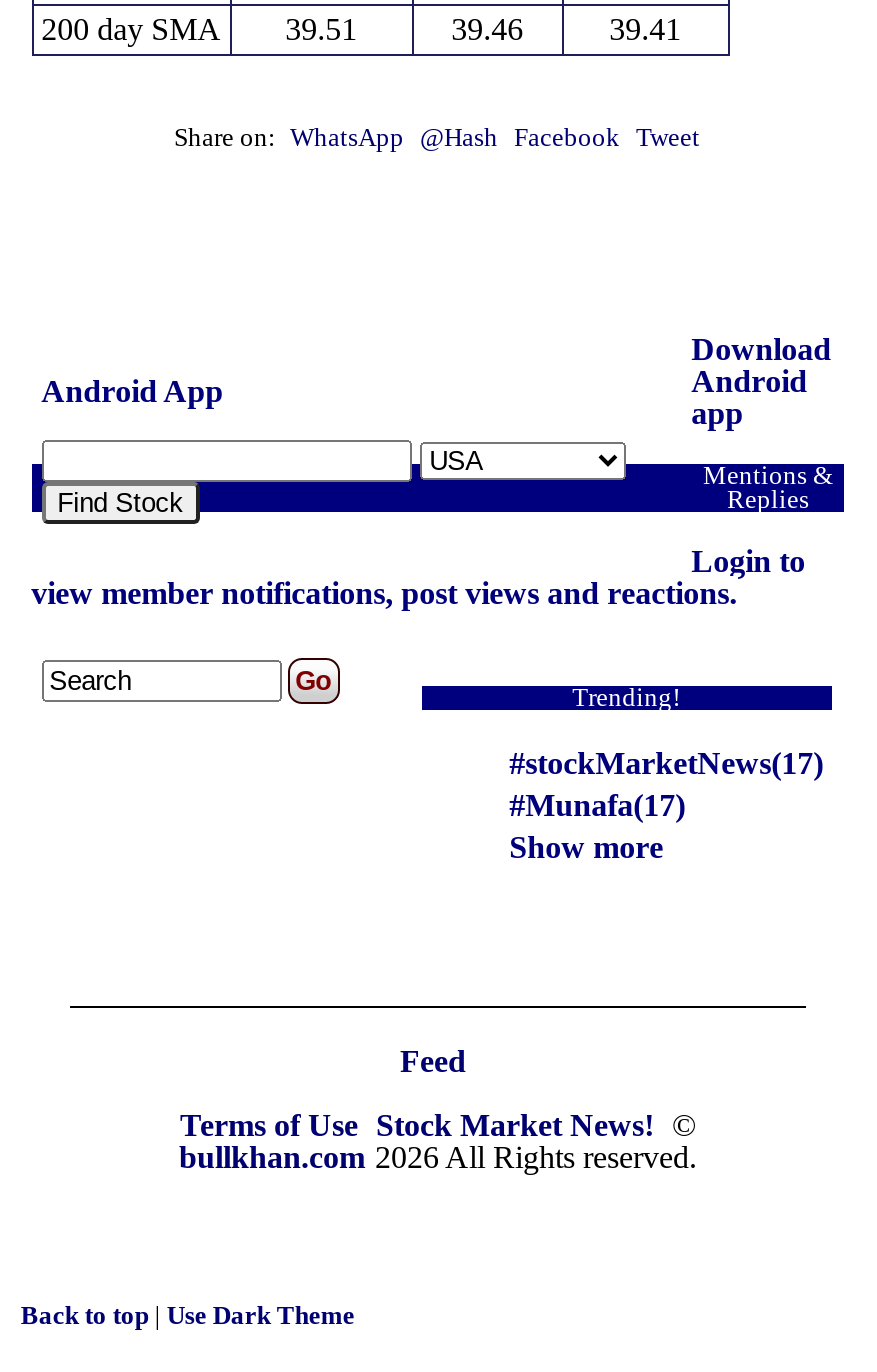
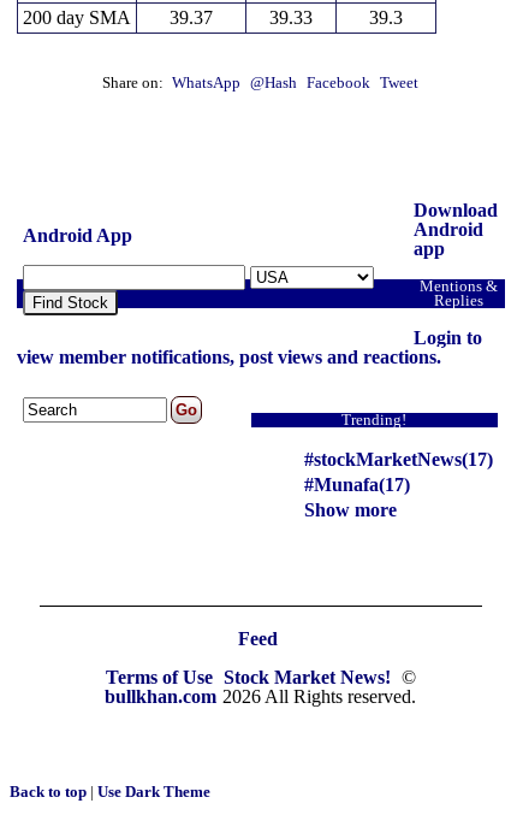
- 200 day SMA 39.51
+ 200 day SMA 39.37

- 39.46
+ 39.33

- 39.41
+ 39.3
